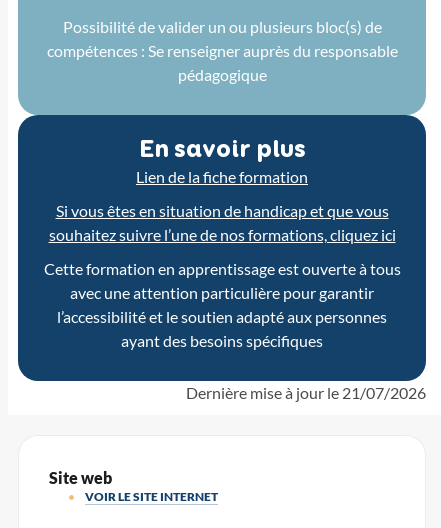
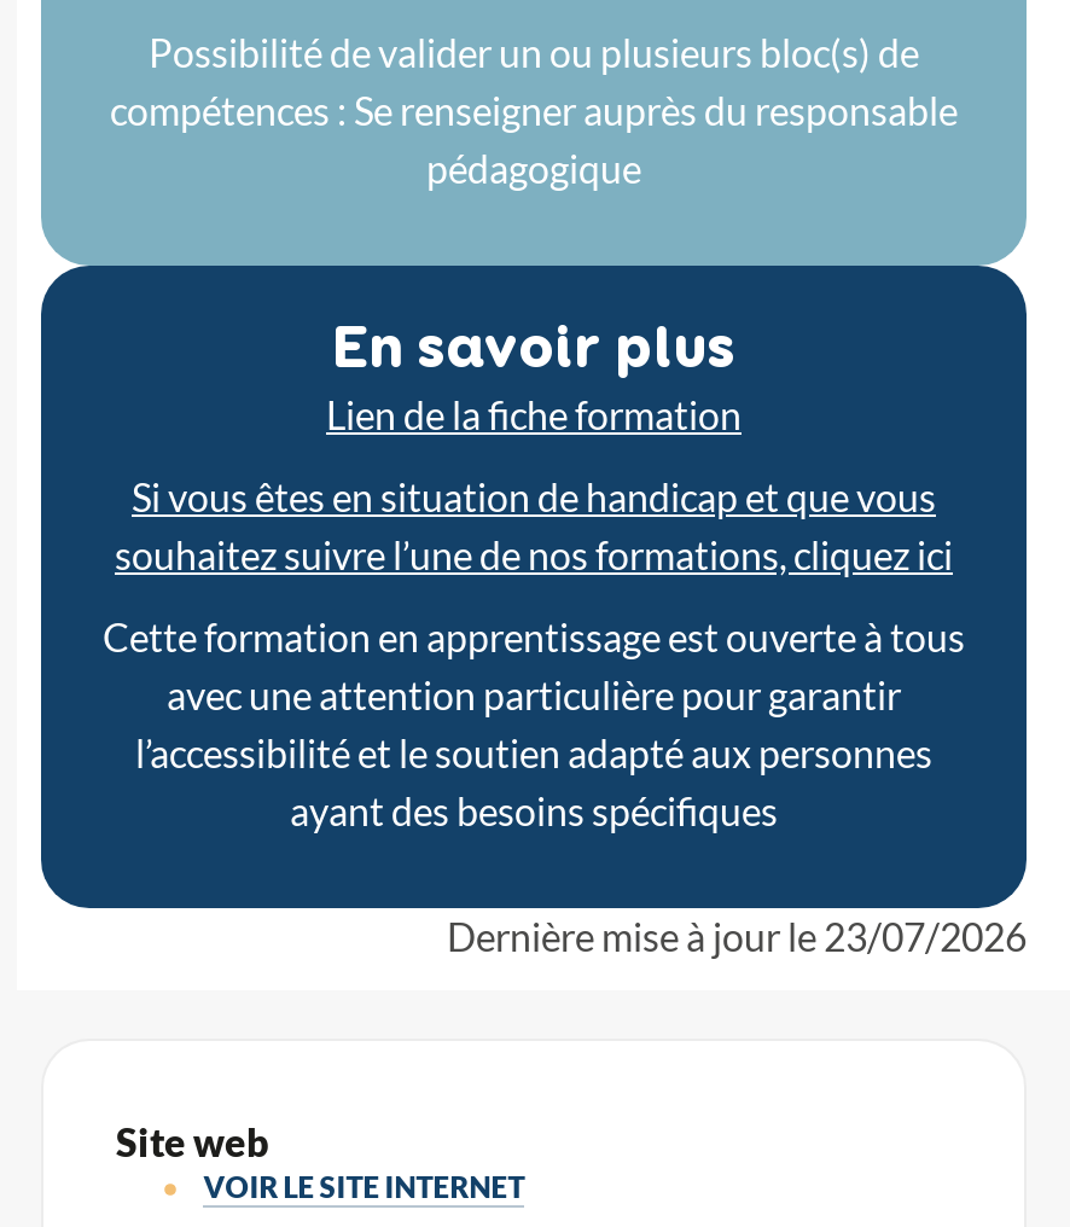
- Dernière mise à jour le 21/07/2026
+ Dernière mise à jour le 23/07/2026
